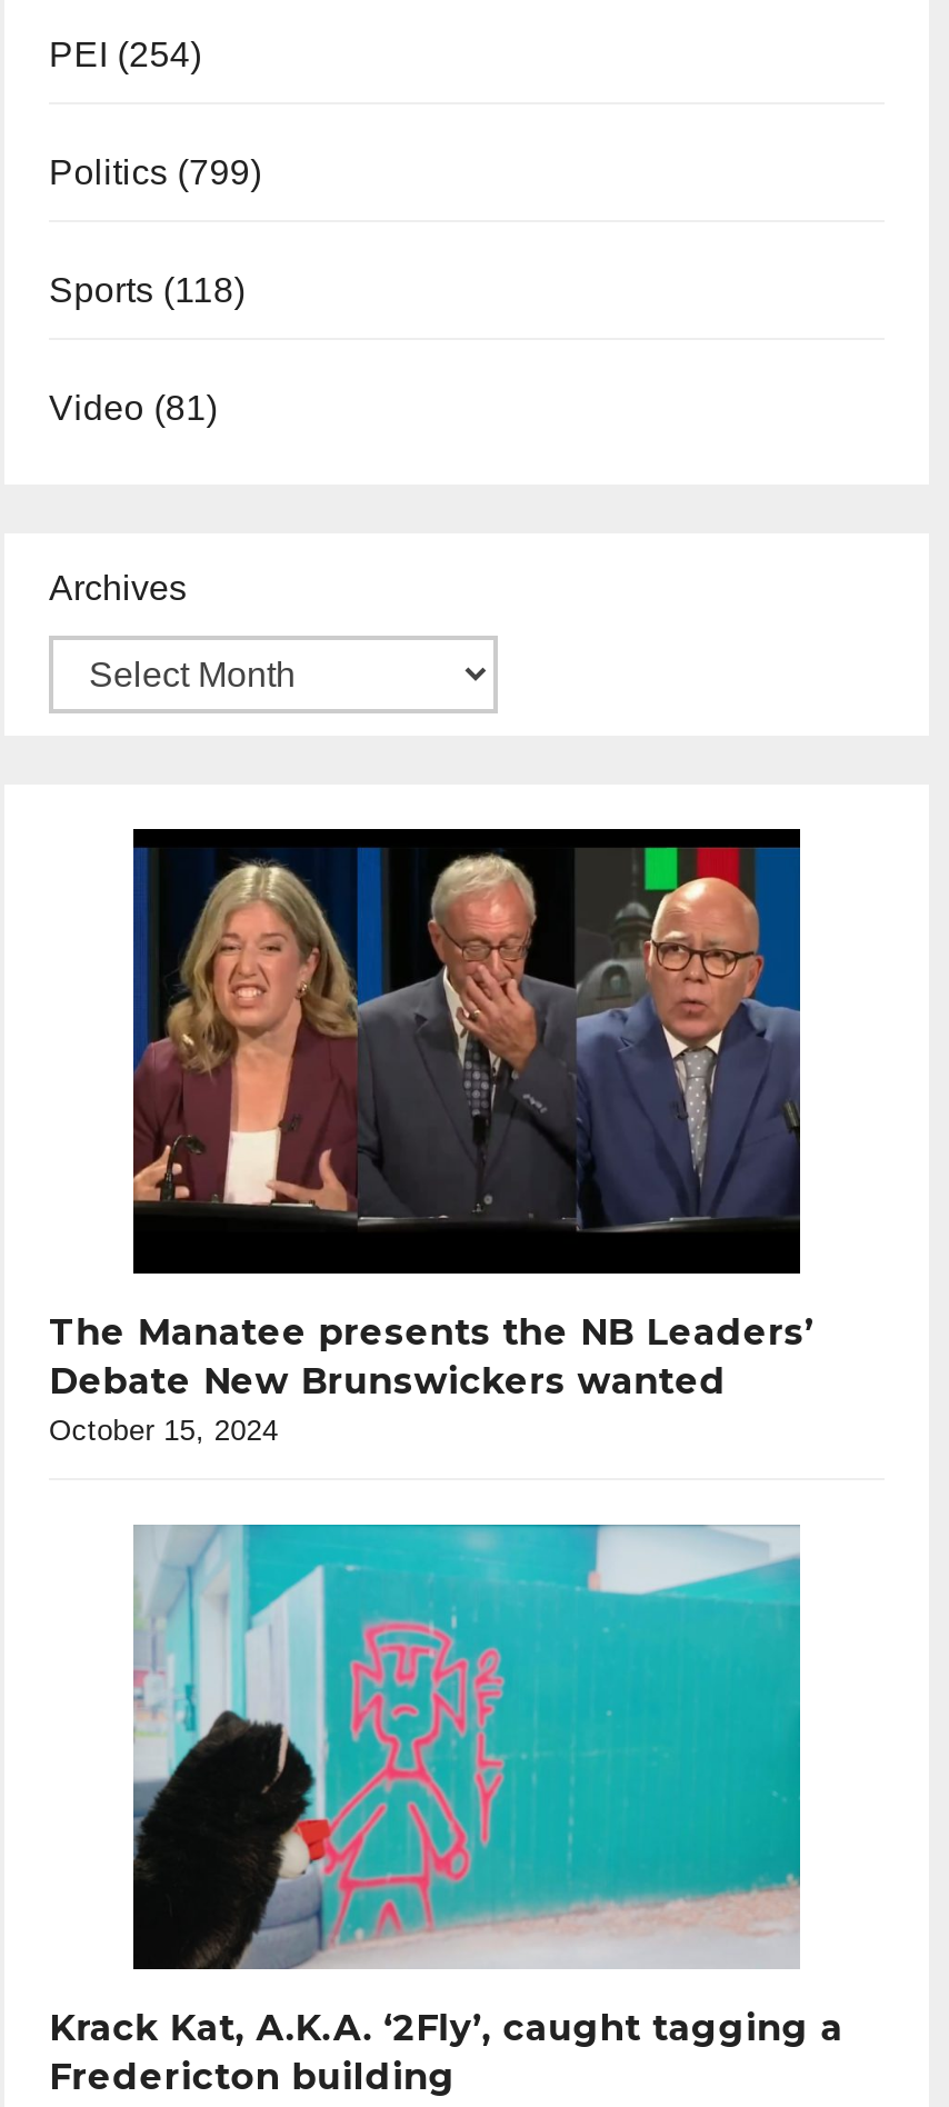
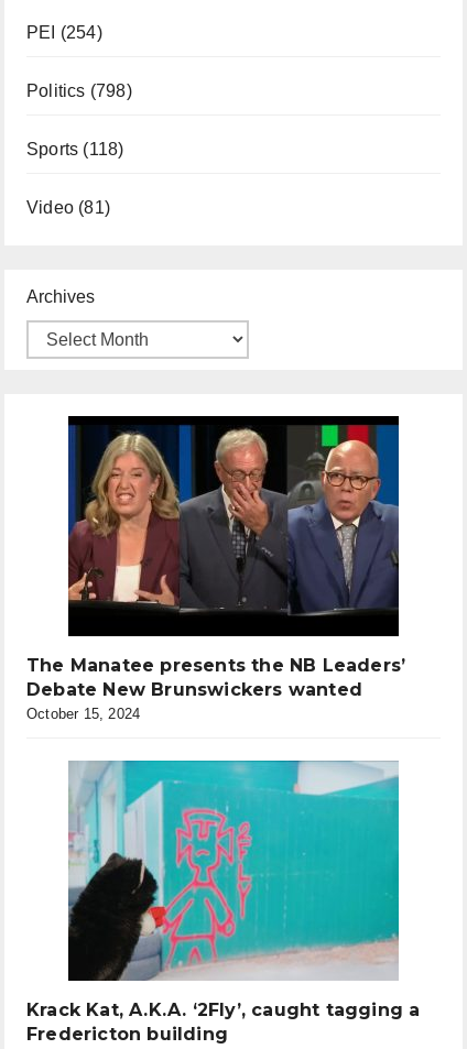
- Politics (799)
+ Politics (798)
